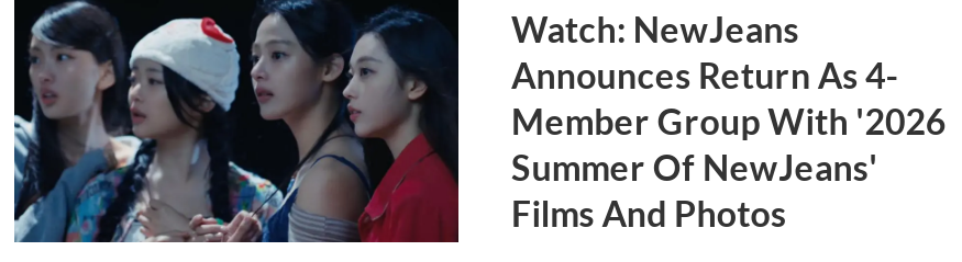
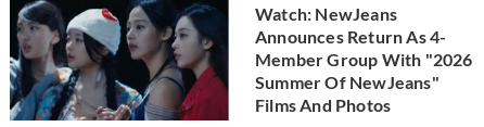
- Member Group With '2026
+ Member Group With "2026

- Summer Of NewJeans'
+ Summer Of NewJeans"
